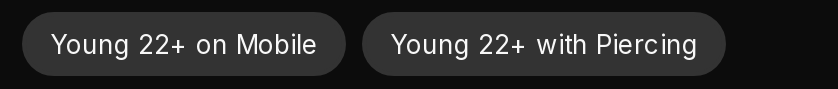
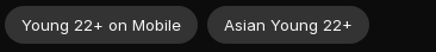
- Young 22+ with Piercing
+ Asian Young 22+
